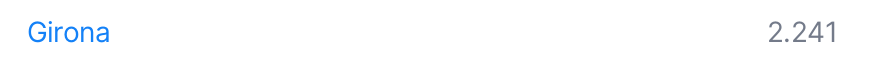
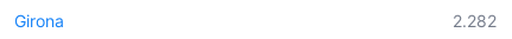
- 2.241
+ 2.282
